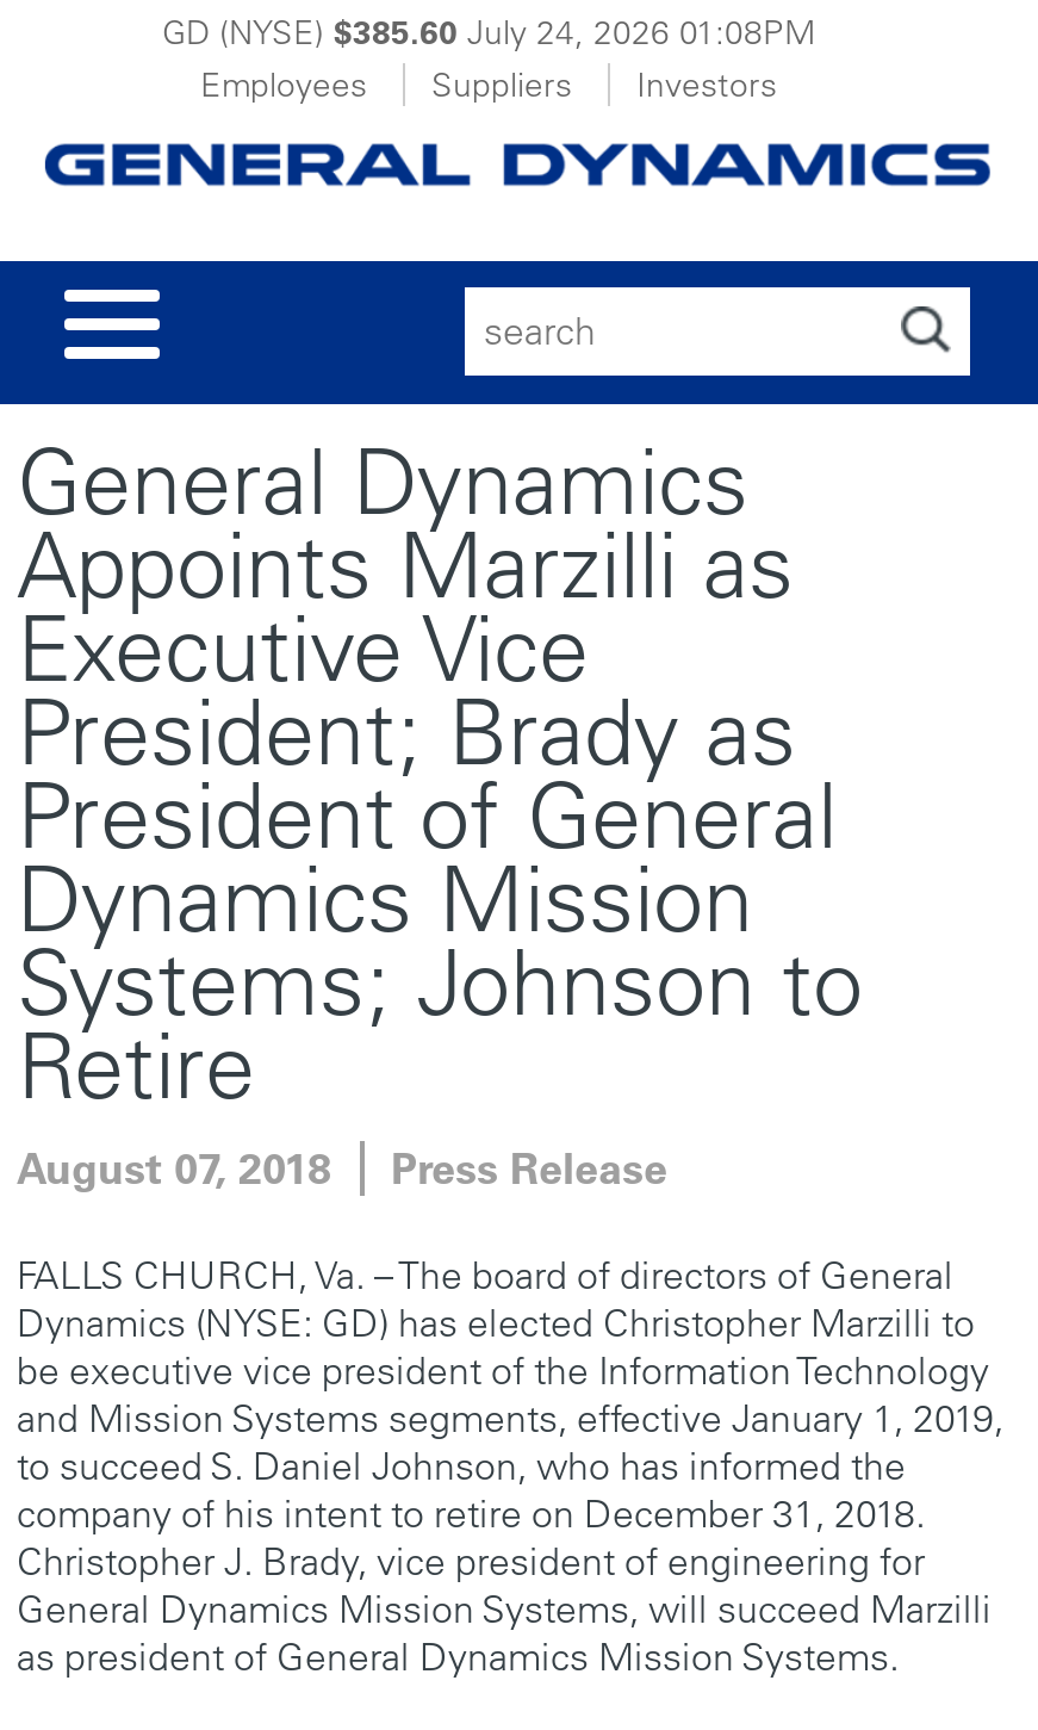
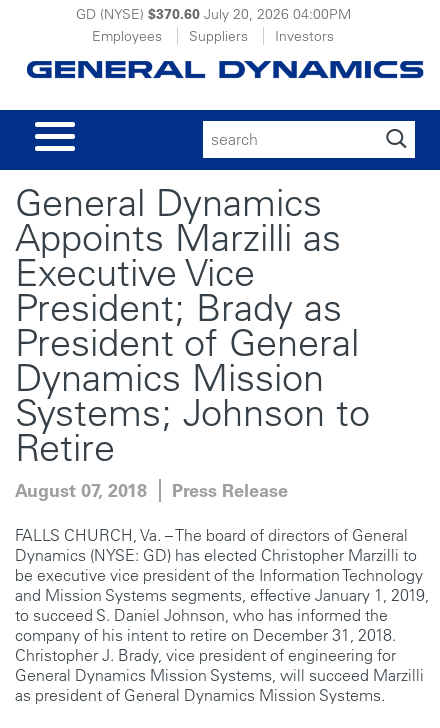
- GD (NYSE) $385.60 July 24, 2026 01:08PM
+ GD (NYSE) $370.60 July 20, 2026 04:00PM
